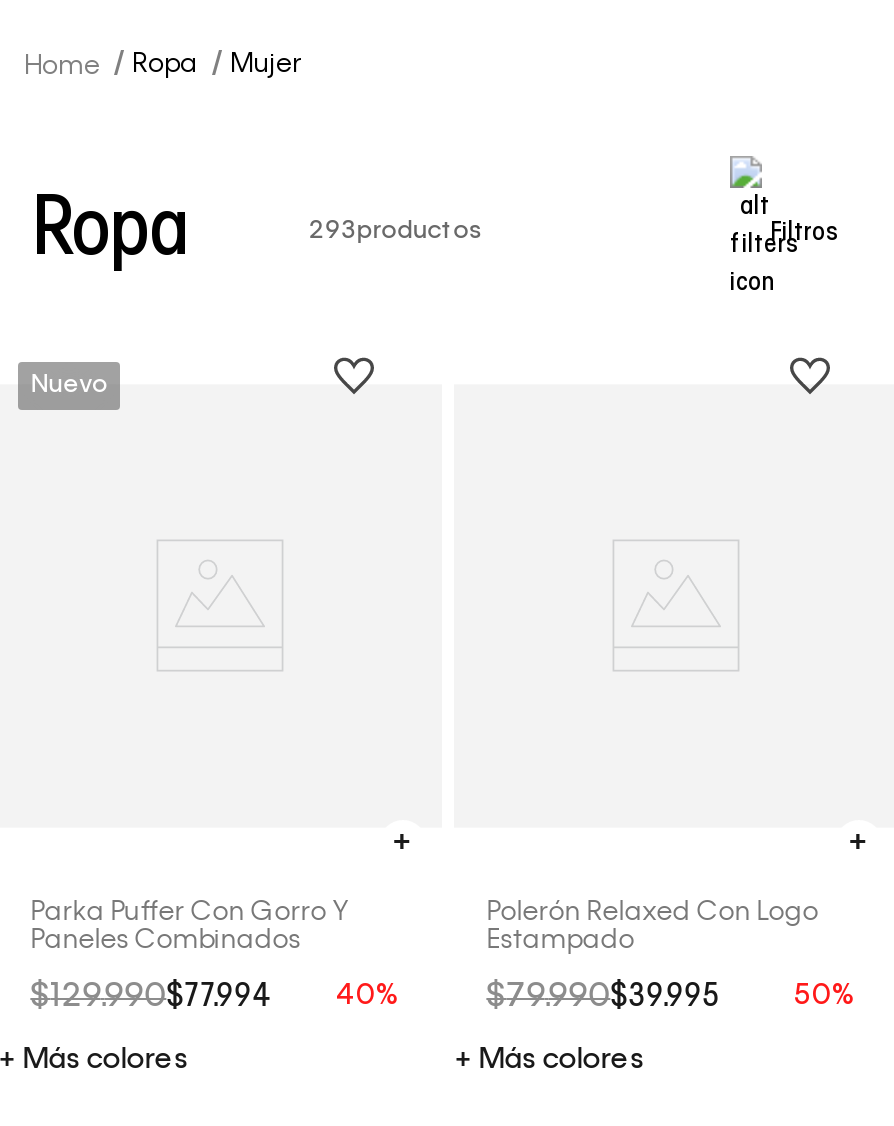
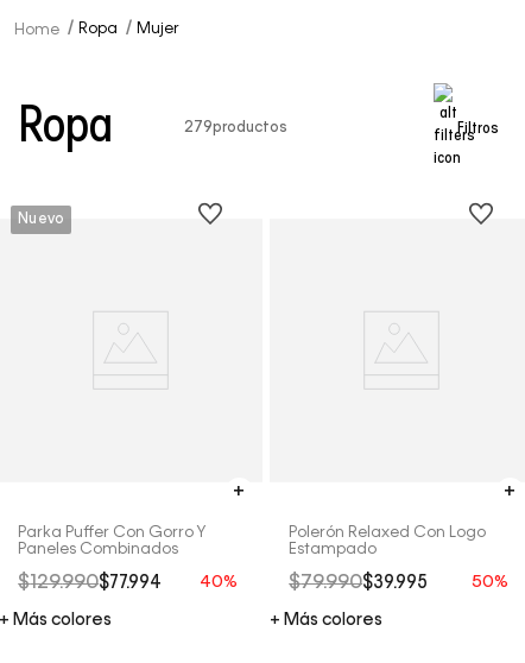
- 293productos
+ 279productos
